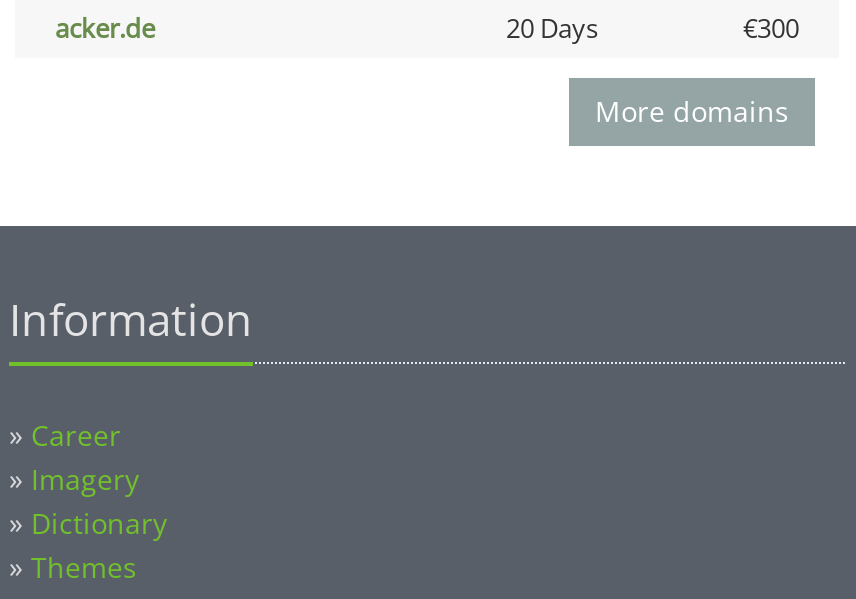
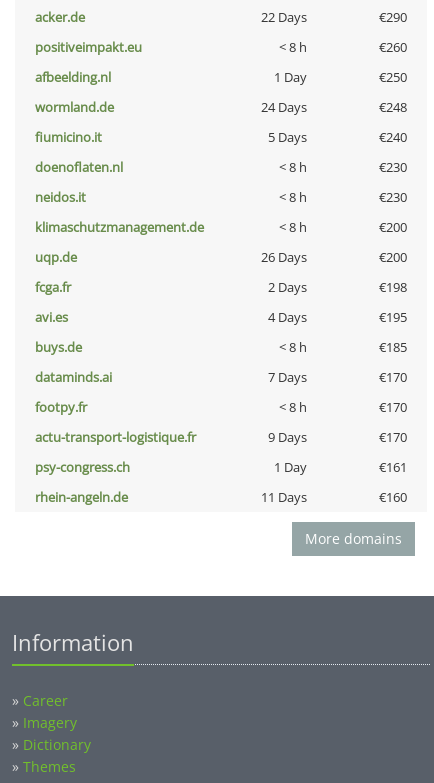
- 20 Days
- €300
+ 22 Days
+ €290
+ positiveimpakt.eu
+ < 8 h
+ €260
+ afbeelding.nl
+ 1 Day
+ €250
+ wormland.de
+ 24 Days
+ €248
+ fiumicino.it
+ 5 Days
+ €240
+ doenoflaten.nl
+ < 8 h
+ €230
+ neidos.it
+ < 8 h
+ €230
+ klimaschutzmanagement.de
+ < 8 h
+ €200
+ uqp.de
+ 26 Days
+ €200
+ fcga.fr
+ 2 Days
+ €198
+ avi.es
+ 4 Days
+ €195
+ buys.de
+ < 8 h
+ €185
+ dataminds.ai
+ 7 Days
+ €170
+ footpy.fr
+ < 8 h
+ €170
+ actu-transport-logistique.fr
+ 9 Days
+ €170
+ psy-congress.ch
+ 1 Day
+ €161
+ rhein-angeln.de
+ 11 Days
+ €160
